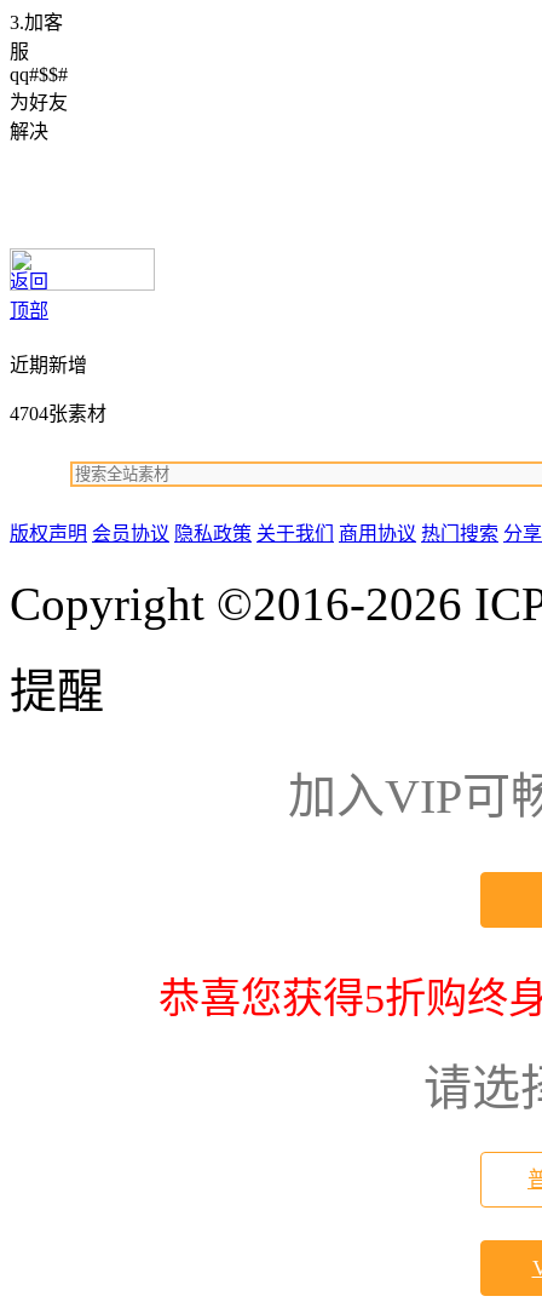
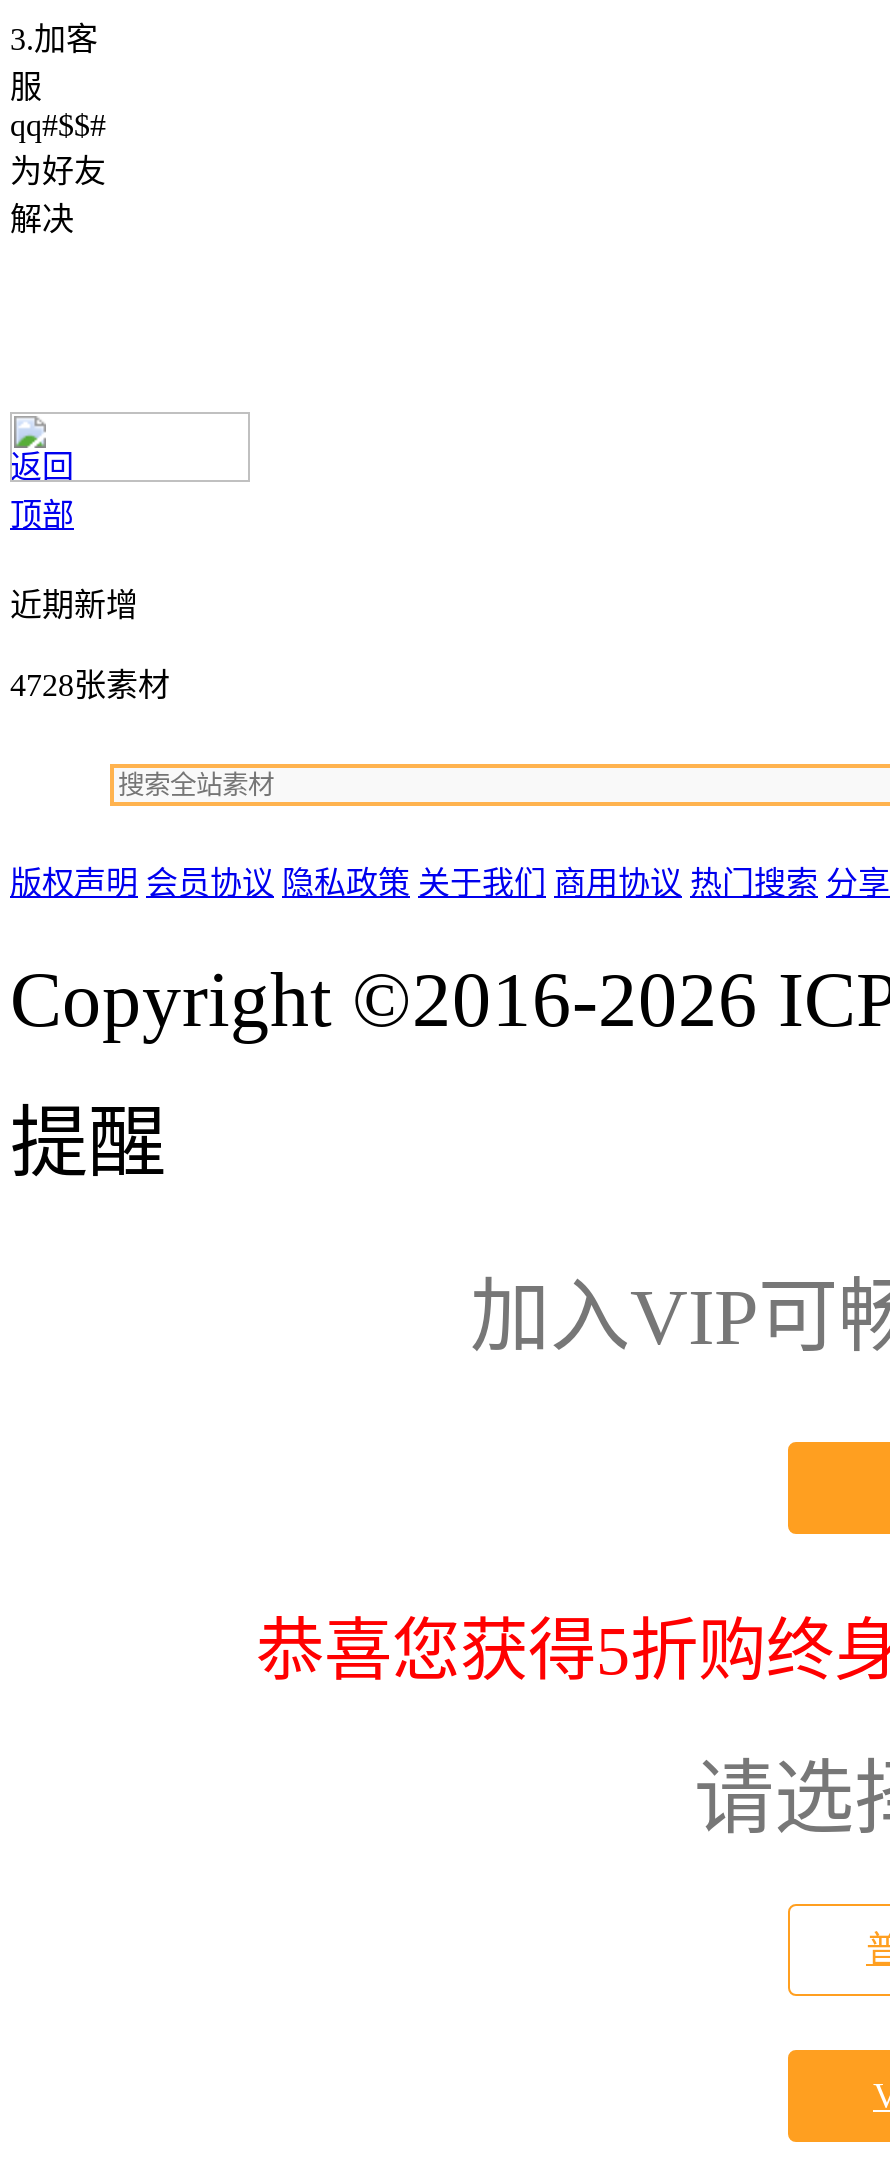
- 4704张素材
+ 4728张素材
